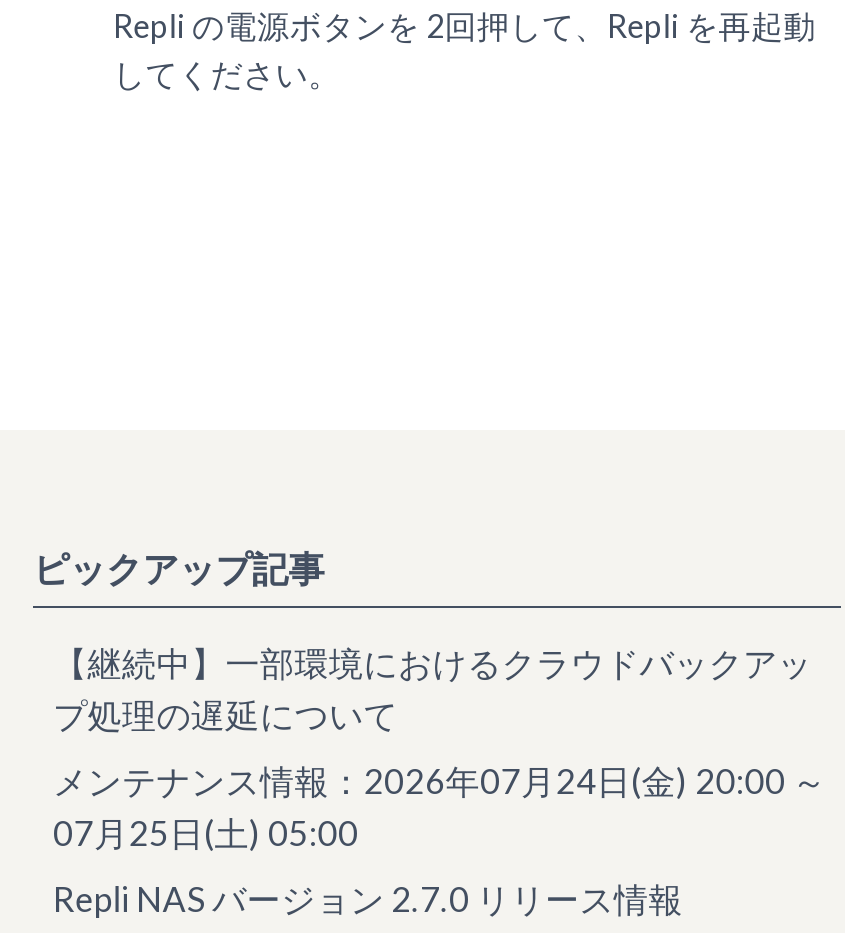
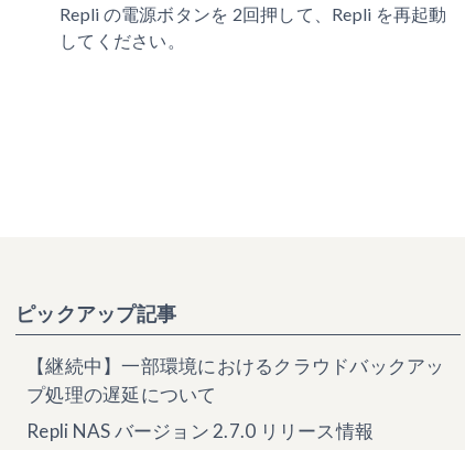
- メンテナンス情報：2026年07月24日(金) 20:00 ～
- 07月25日(土) 05:00
